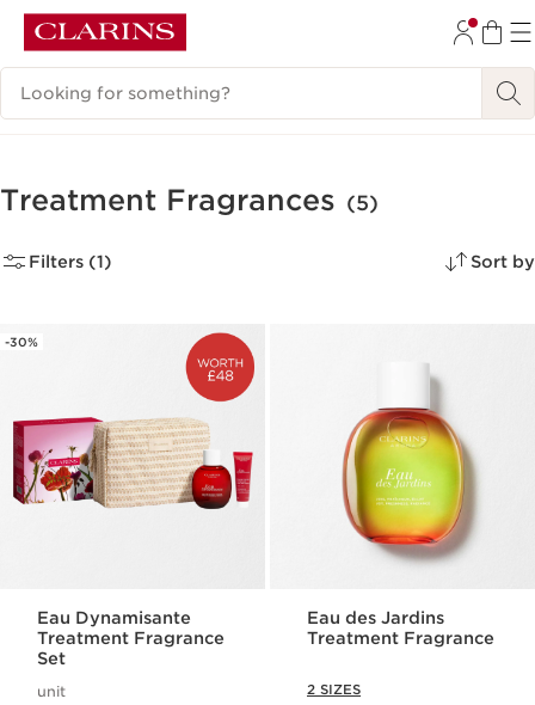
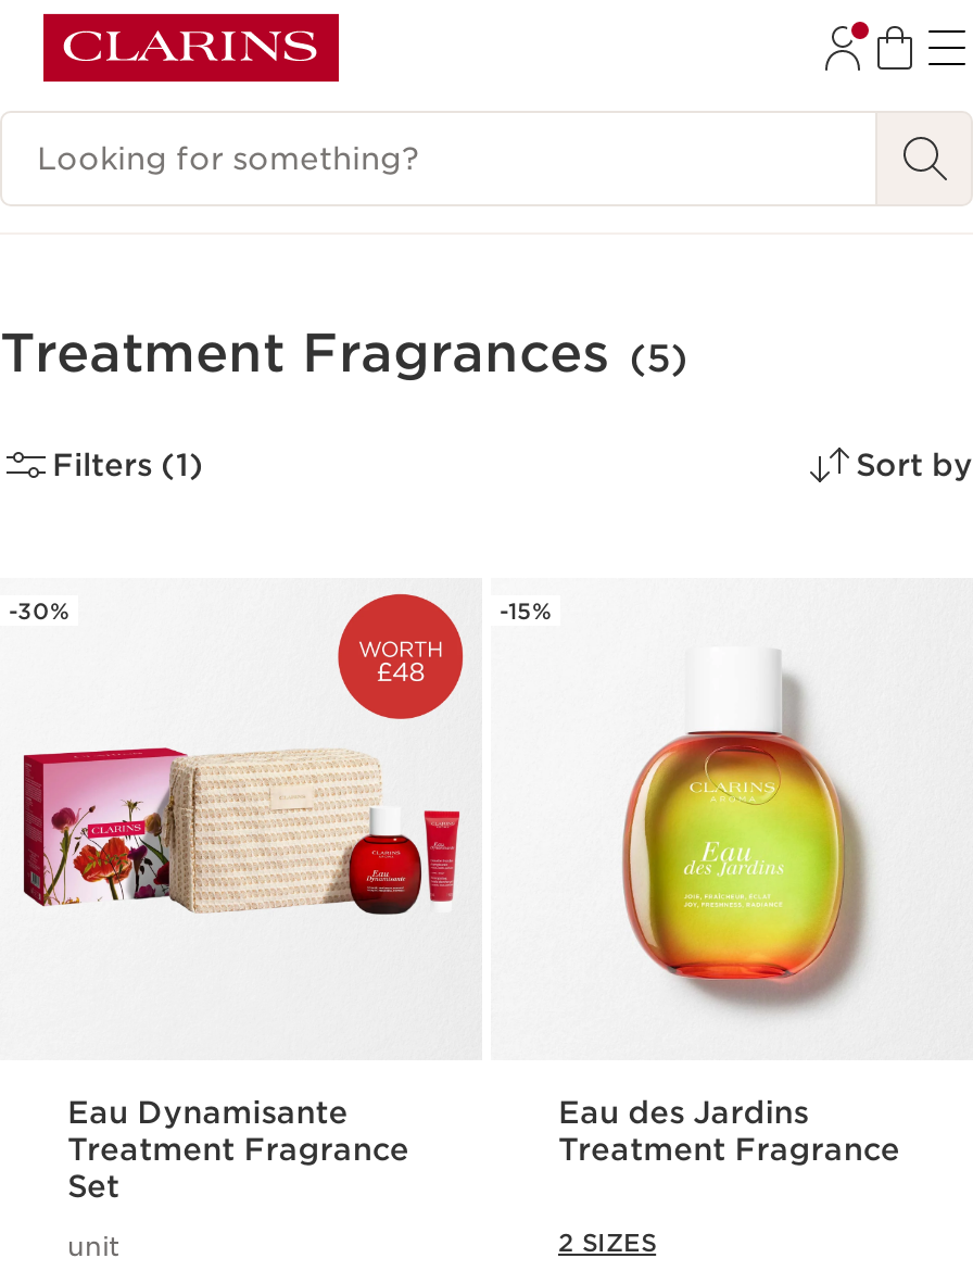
+ -15%
